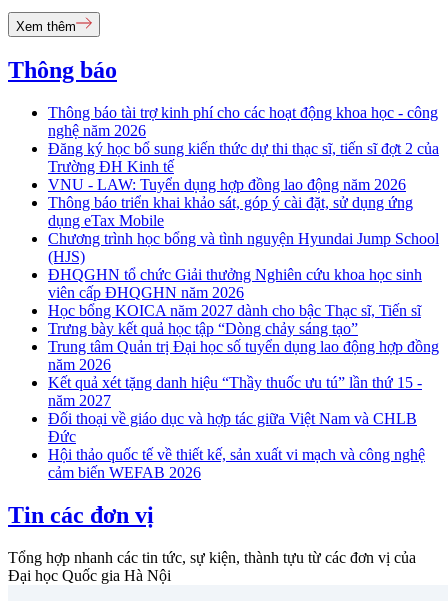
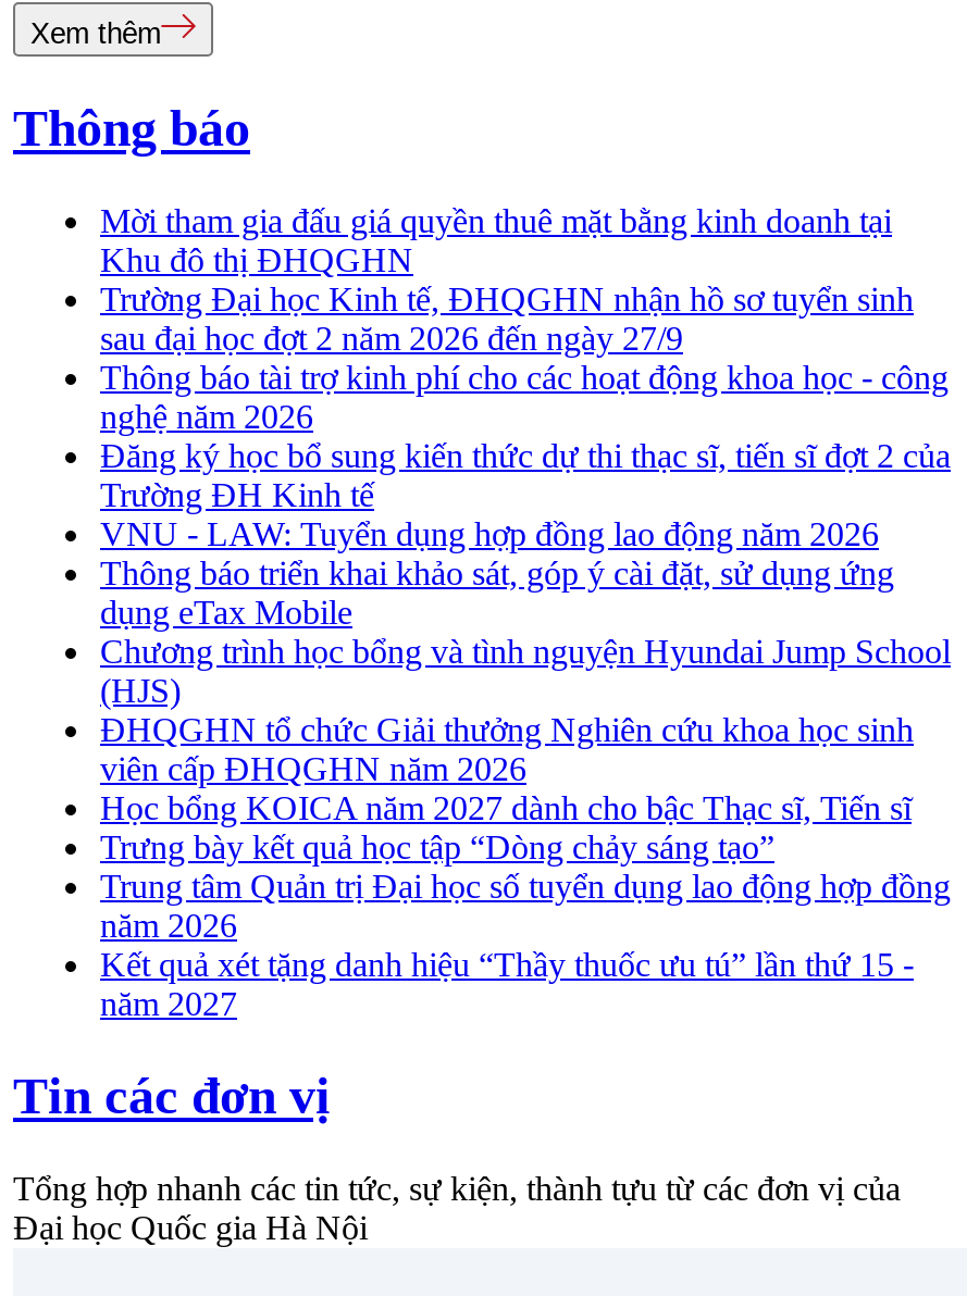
+ Mời tham gia đấu giá quyền thuê mặt bằng kinh doanh tại
+ Khu đô thị ĐHQGHN
+ Trường Đại học Kinh tế, ĐHQGHN nhận hồ sơ tuyển sinh
+ sau đại học đợt 2 năm 2026 đến ngày 27/9

moved down: Thông báo tài trợ kinh phí cho các hoạt động khoa học - công | nghệ năm 2026 | Đăng ký học bổ sung kiến thức dự thi thạc sĩ, tiến sĩ đợt 2 của | ... | Kết quả xét tặng danh hiệu “Thầy thuốc ưu tú” lần thứ 15 - | năm 2027

- Đối thoại về giáo dục và hợp tác giữa Việt Nam và CHLB
- Đức
- Hội thảo quốc tế về thiết kế, sản xuất vi mạch và công nghệ
- cảm biến WEFAB 2026
